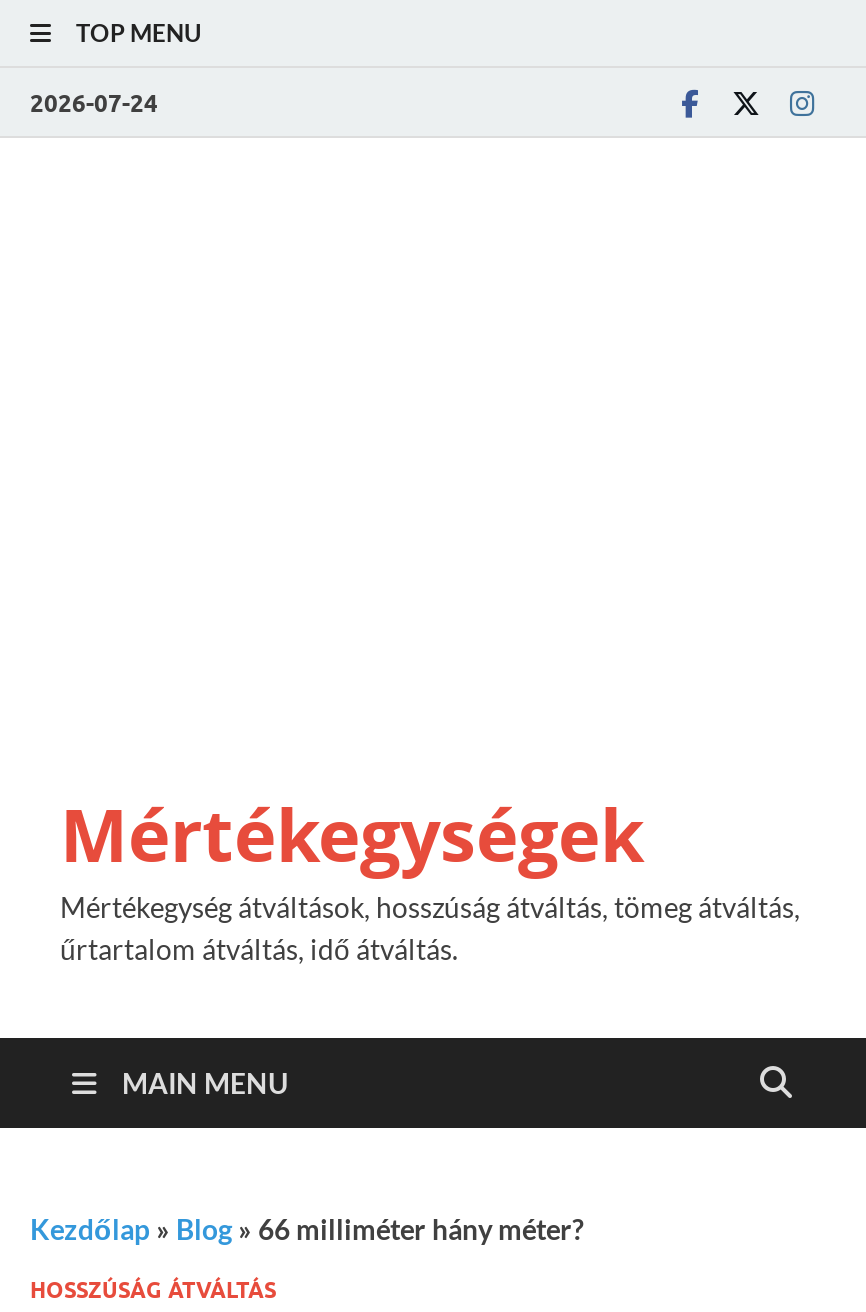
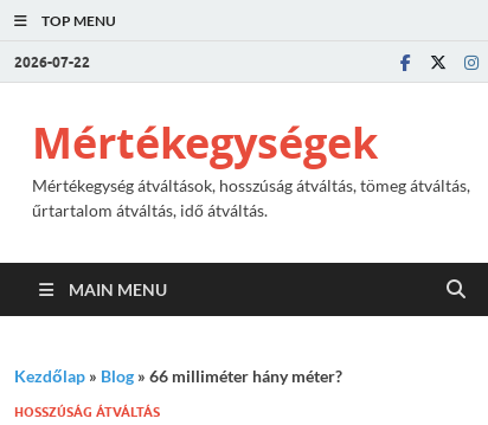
- 2026-07-24
+ 2026-07-22
